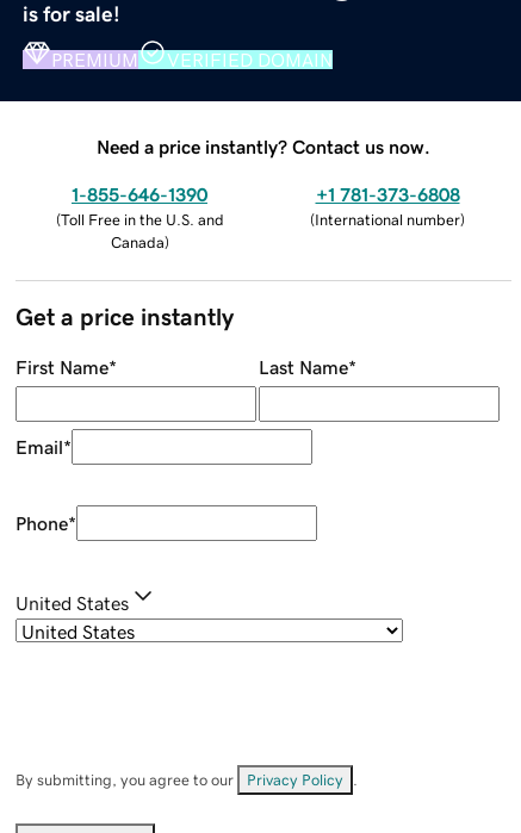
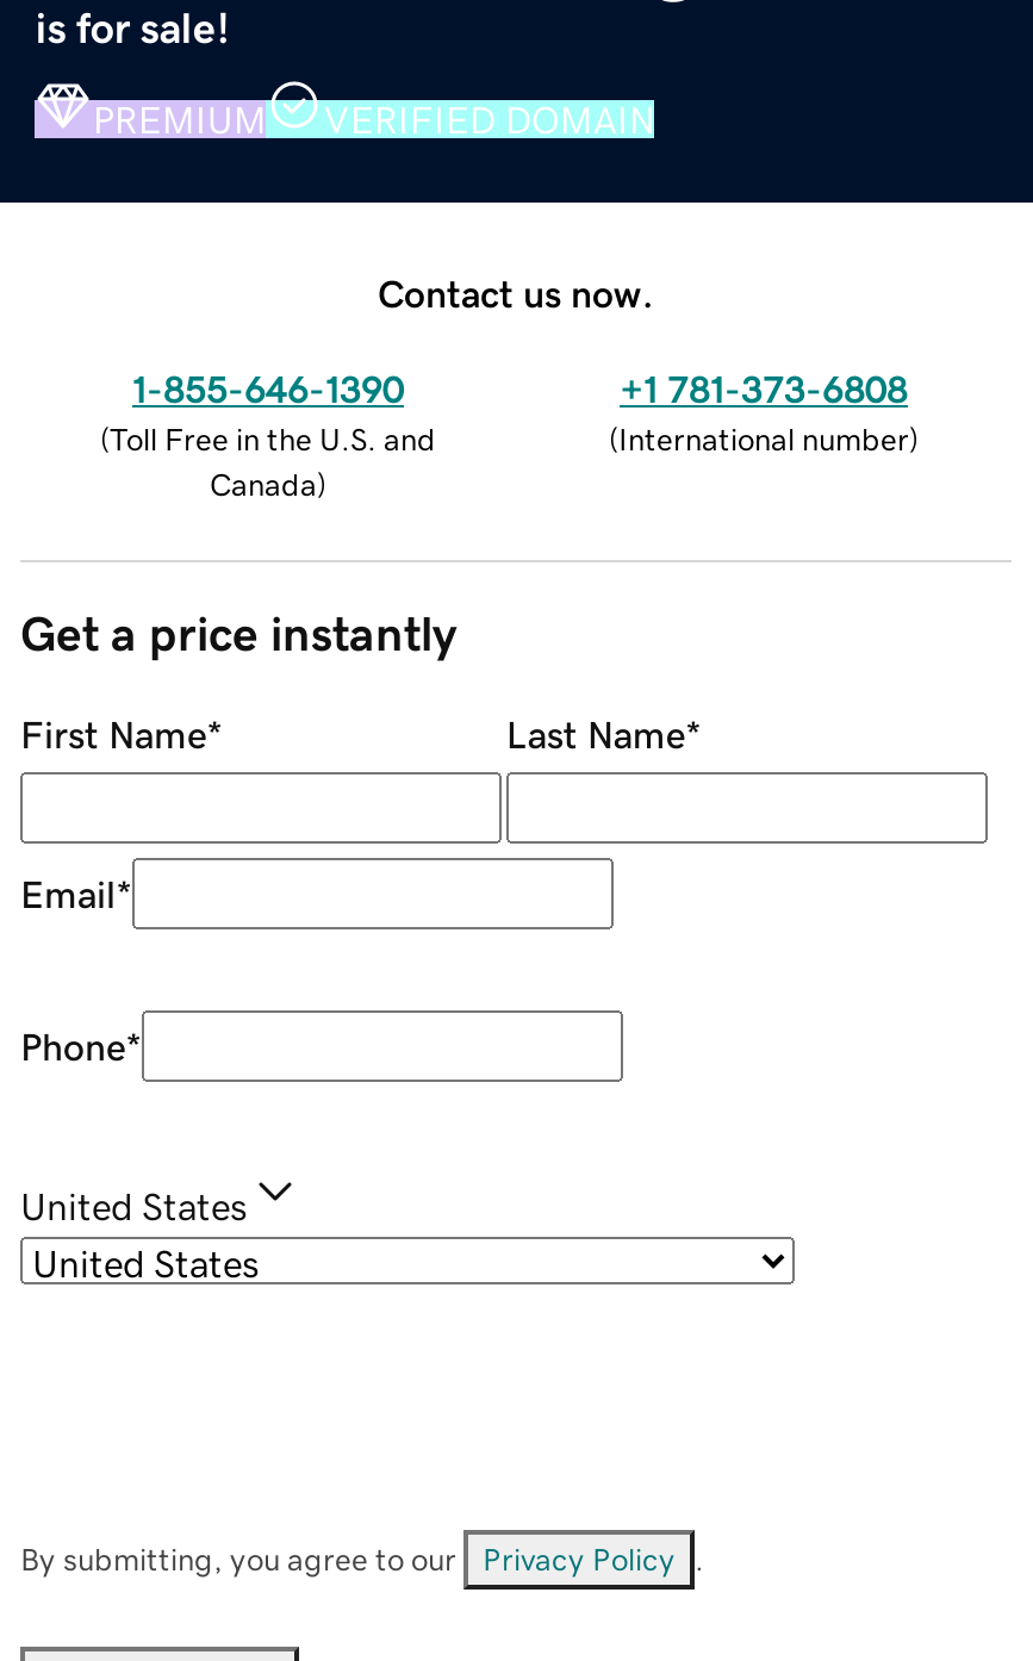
- Need a price instantly? Contact us now.
+ Contact us now.
